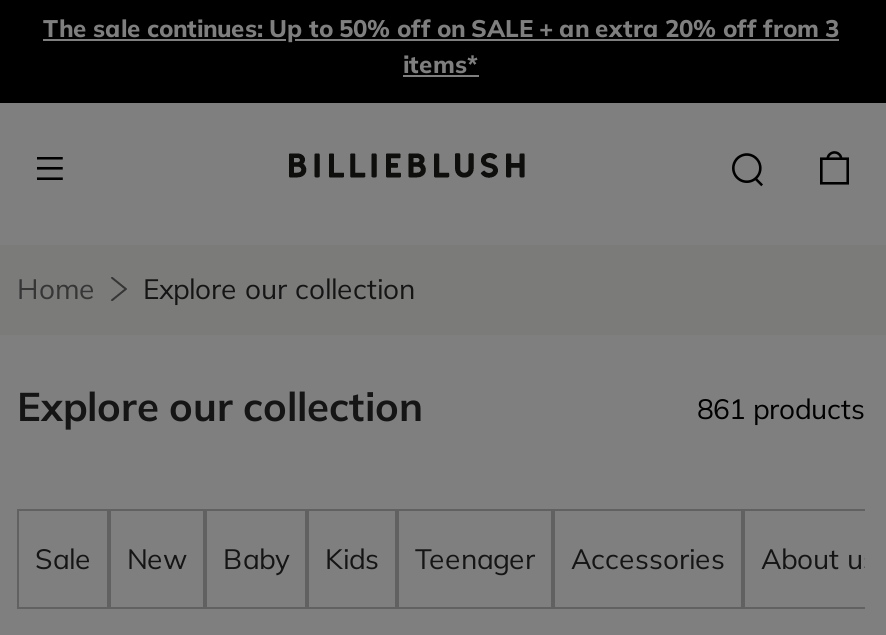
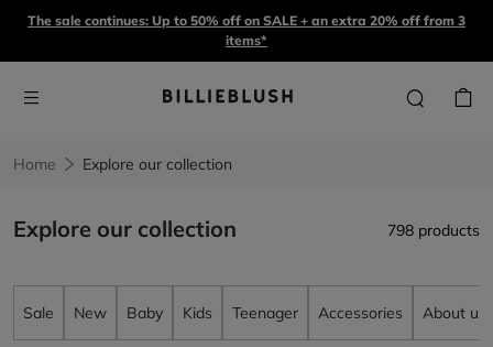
- 861 products
+ 798 products
